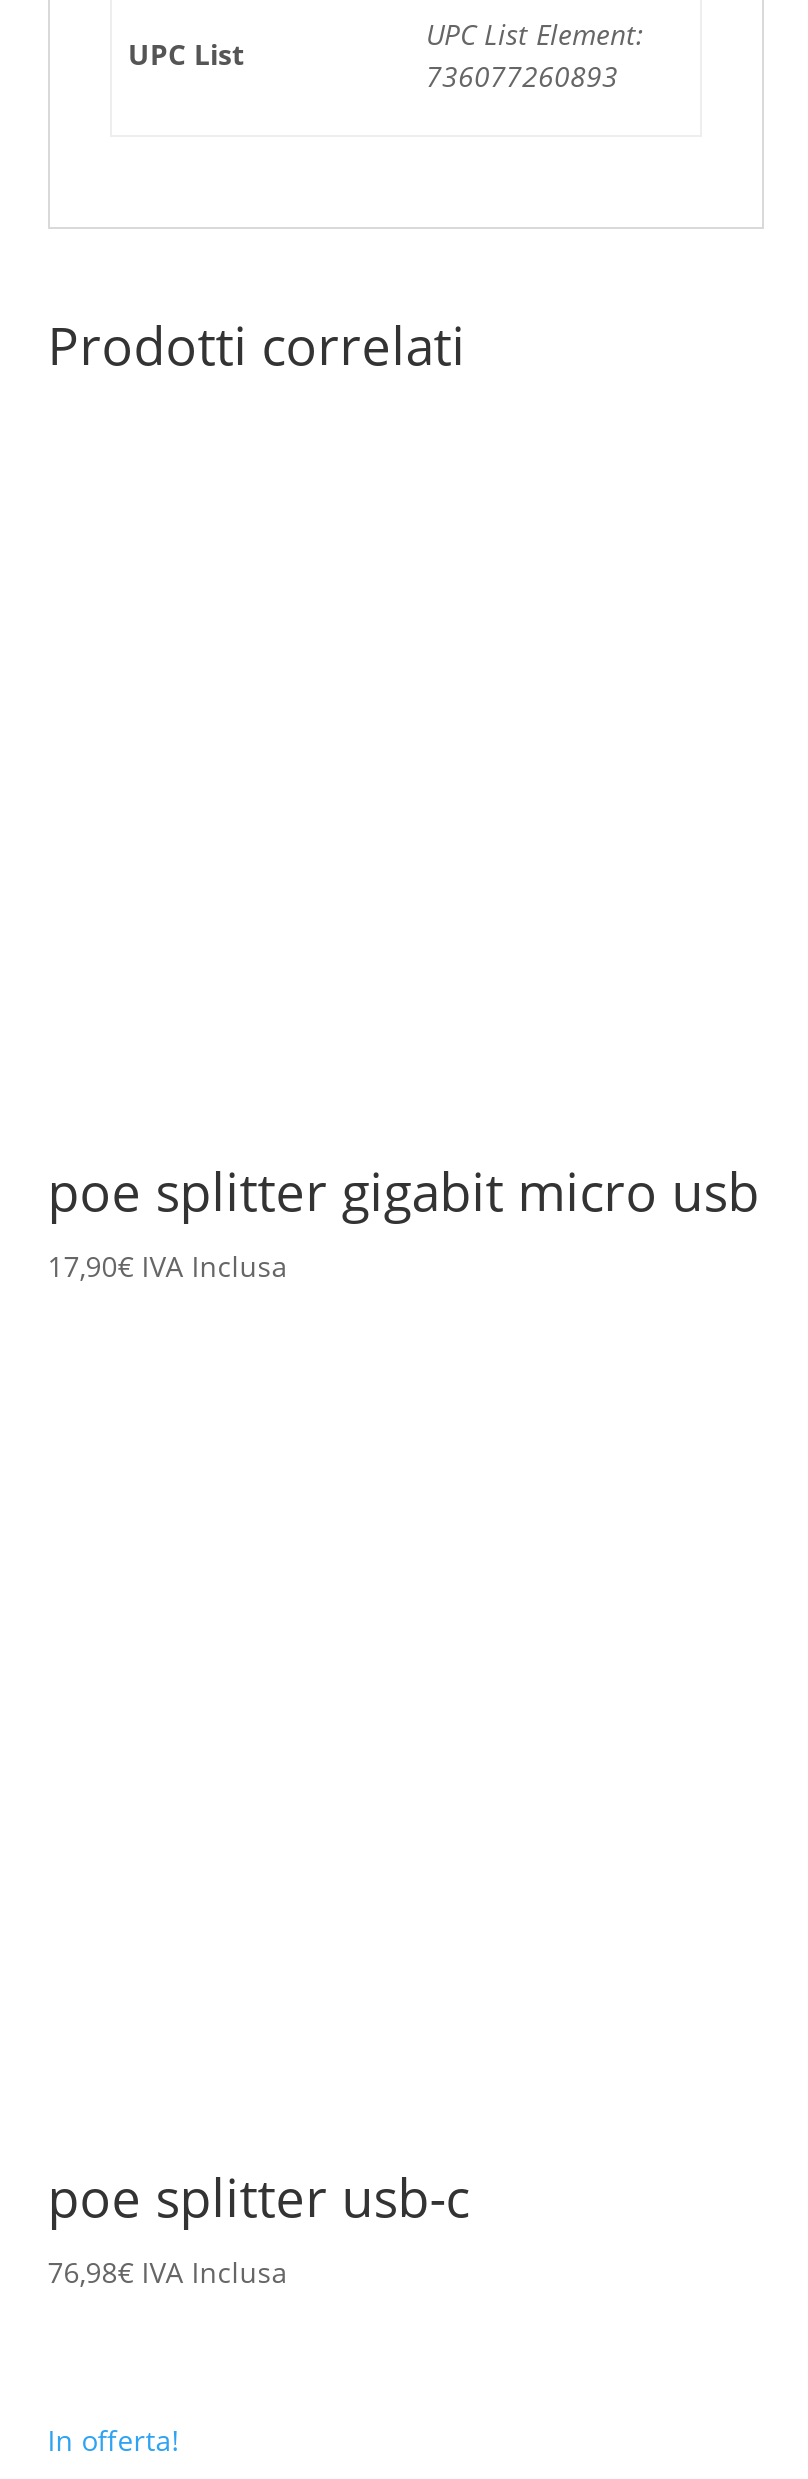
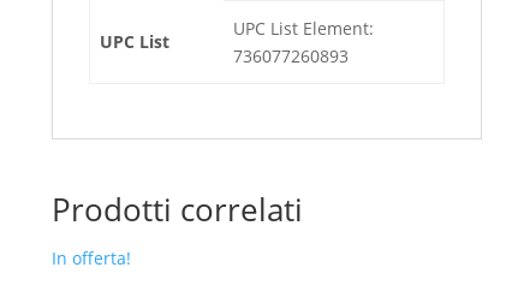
- poe splitter gigabit micro usb
- 17,90€ IVA Inclusa

- poe splitter usb-c
- 76,98€ IVA Inclusa
